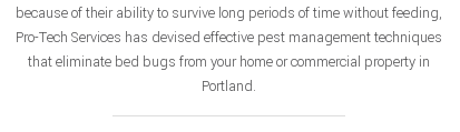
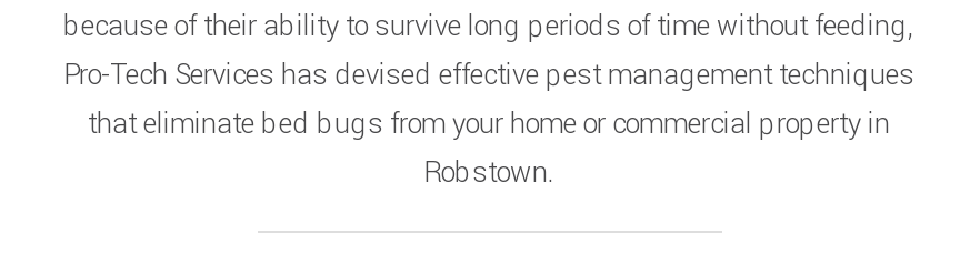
- Portland.
+ Robstown.
